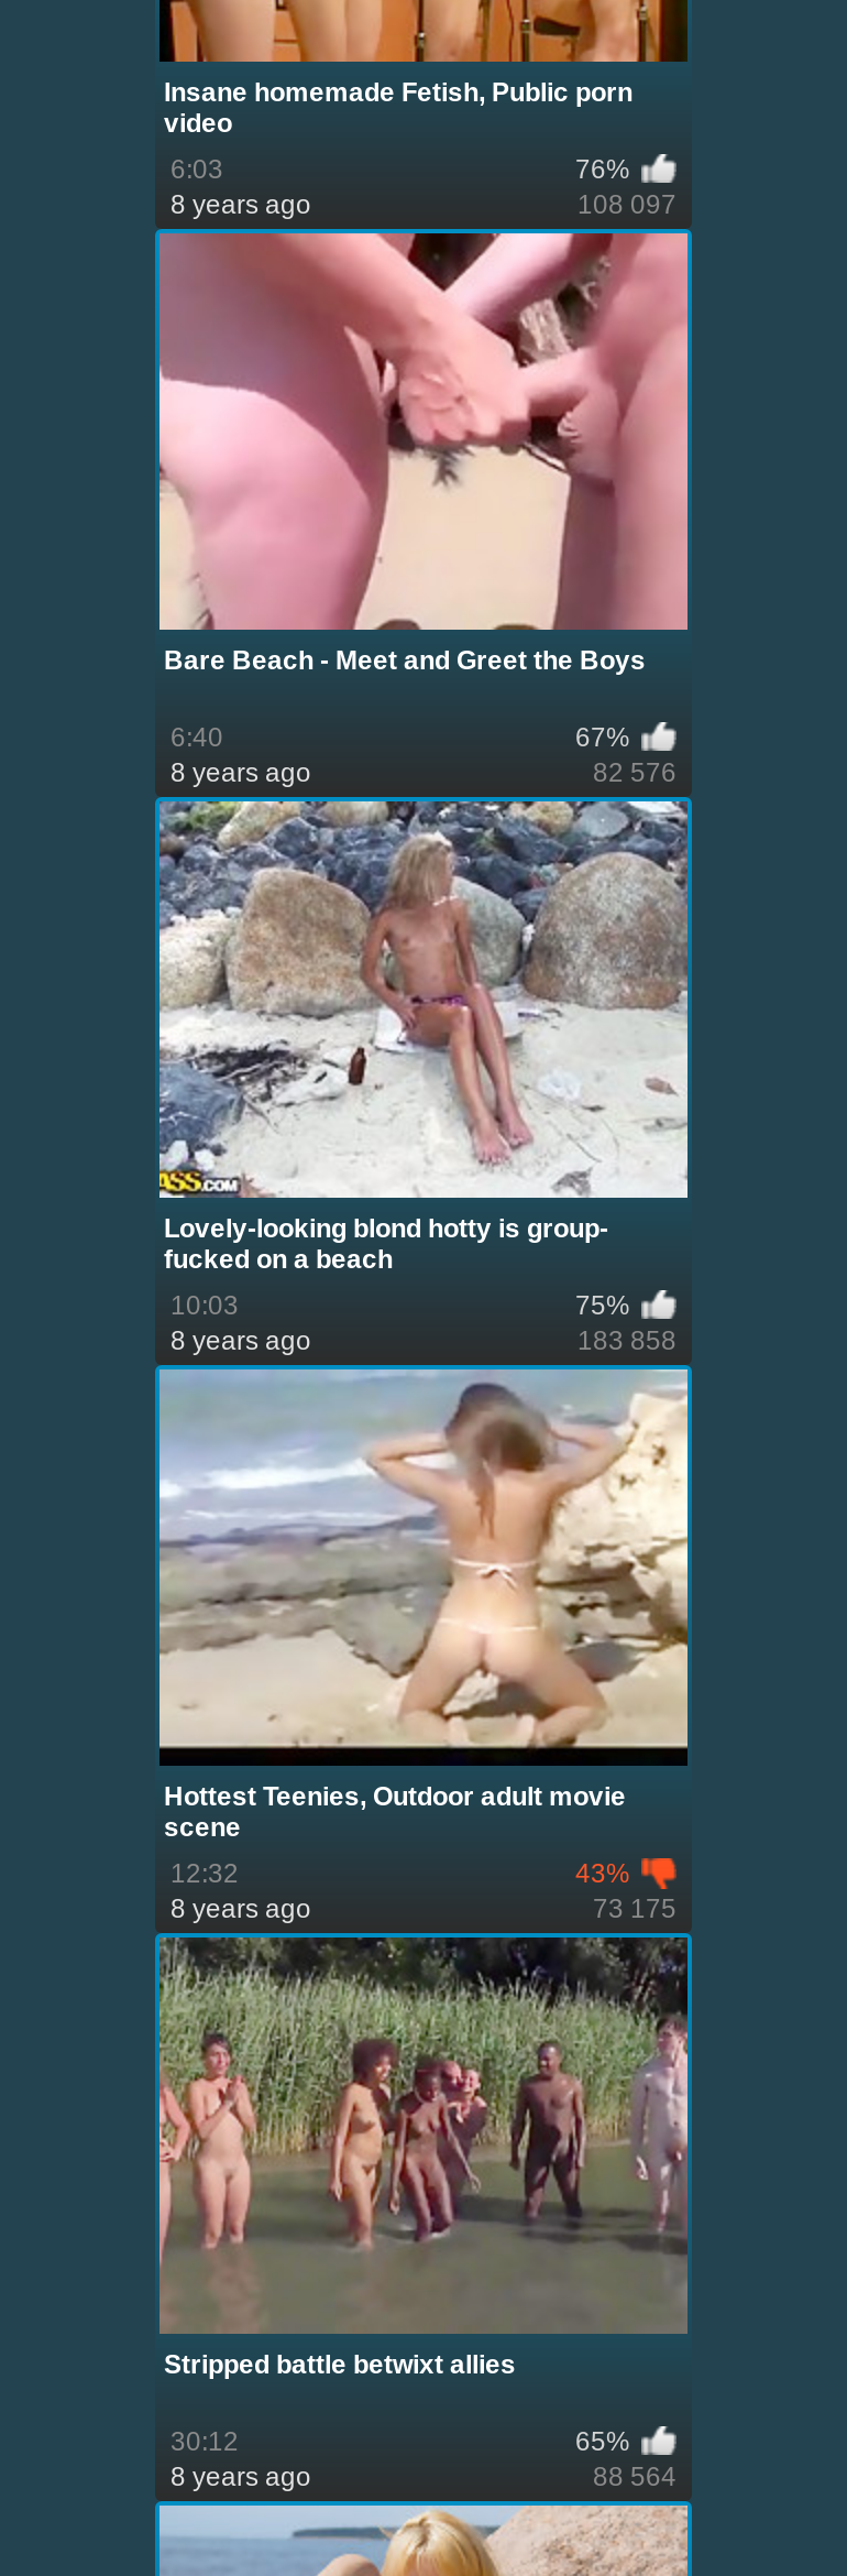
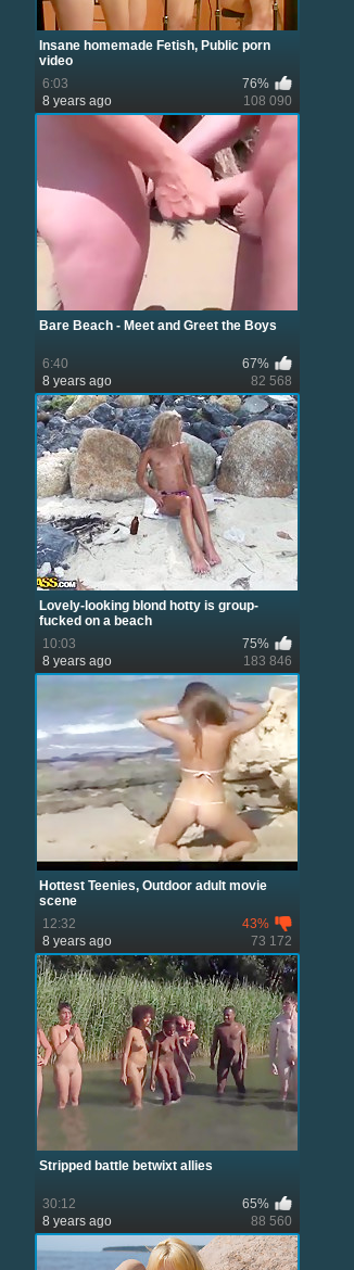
- 108 097
+ 108 090

- 82 576
+ 82 568

- 183 858
+ 183 846

- 73 175
+ 73 172

- 88 564
+ 88 560
